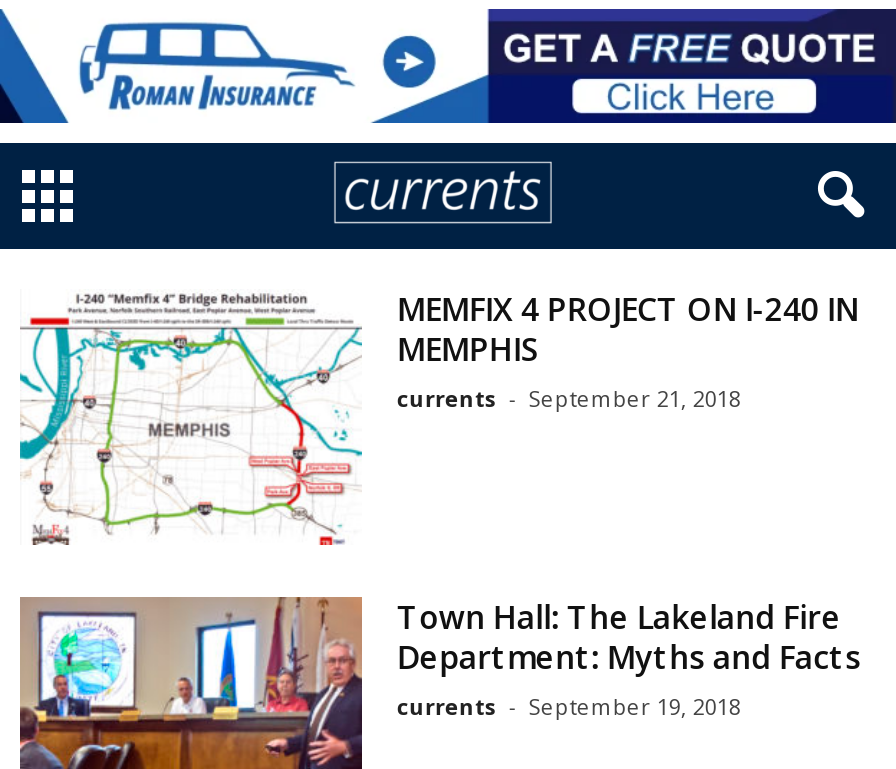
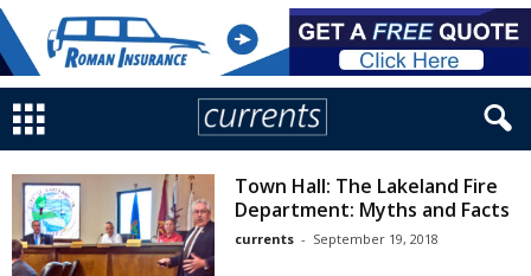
- [image]
- MEMFIX 4 PROJECT ON I-240 IN
- MEMPHIS
- currents - September 21, 2018
